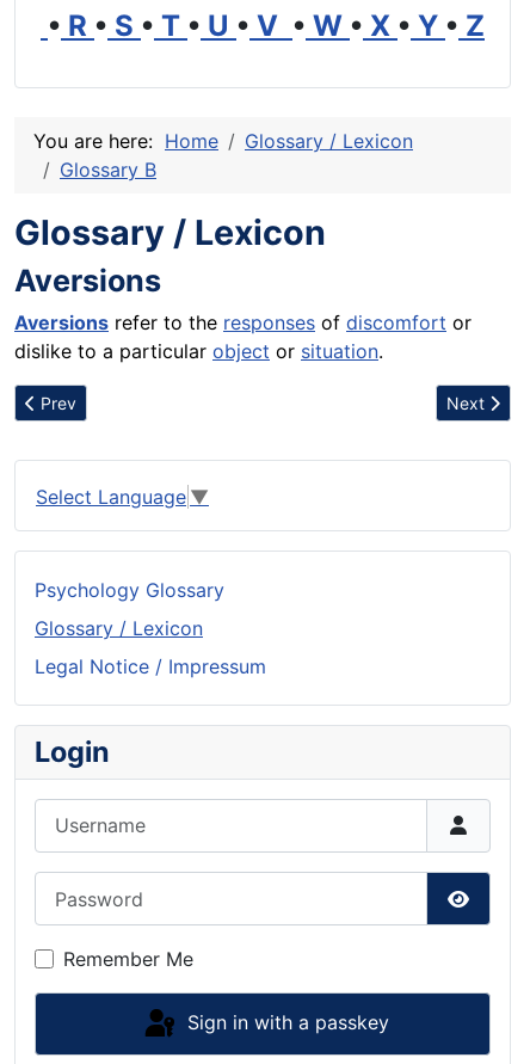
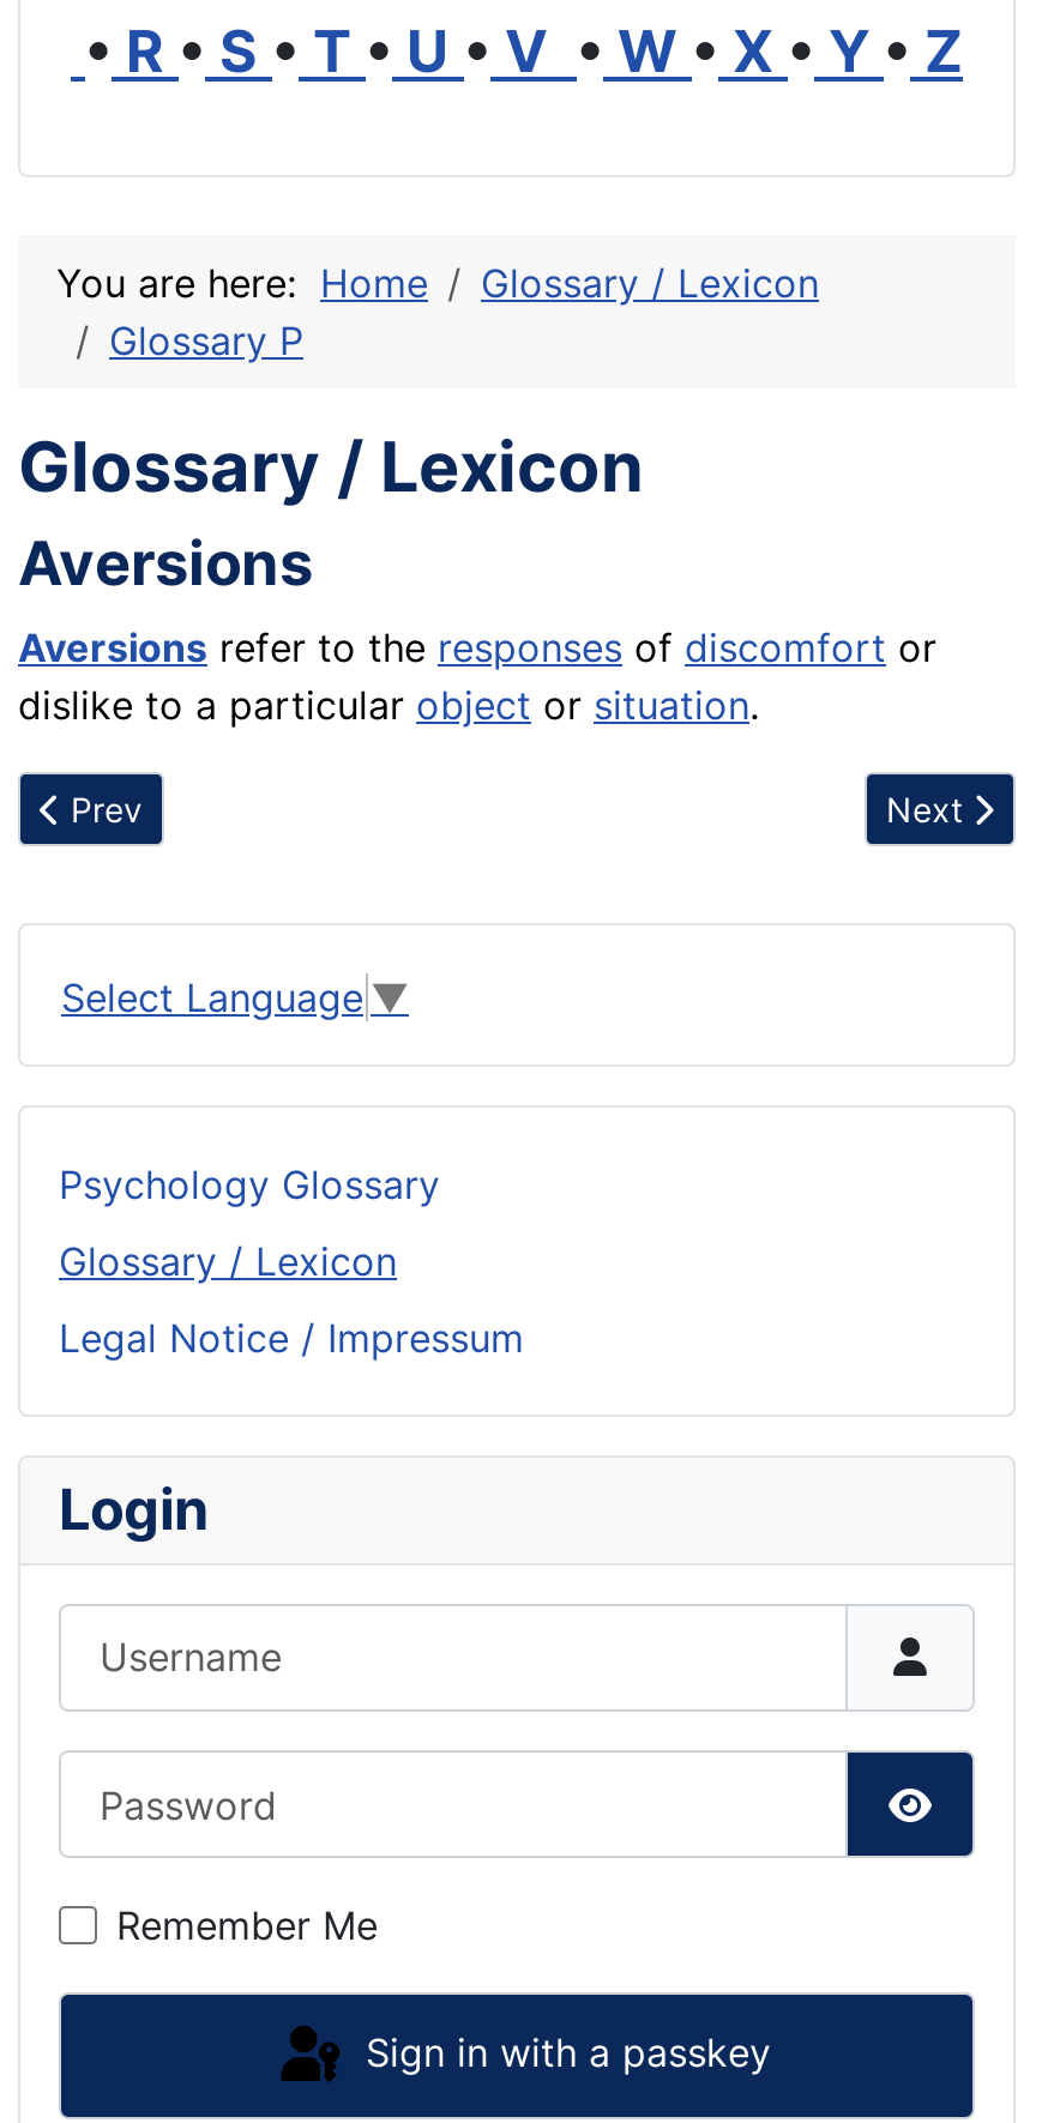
- Glossary B
+ Glossary P
